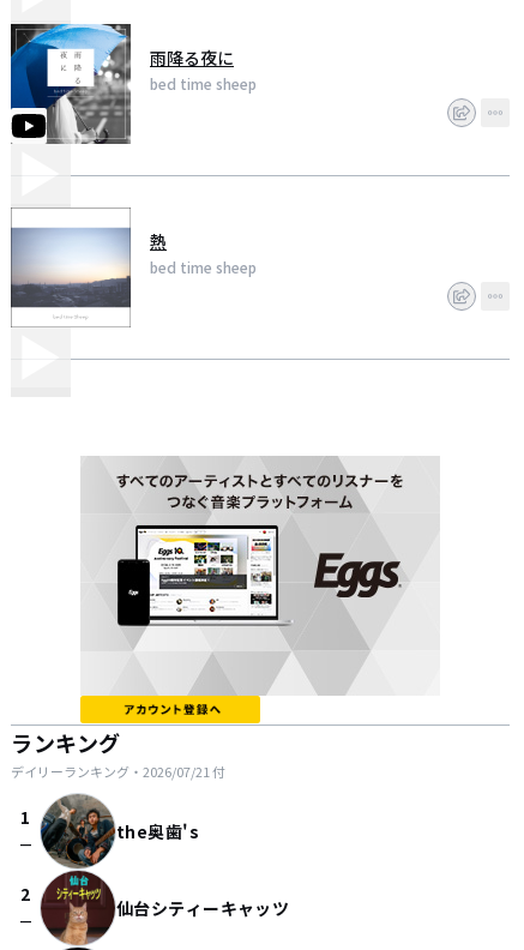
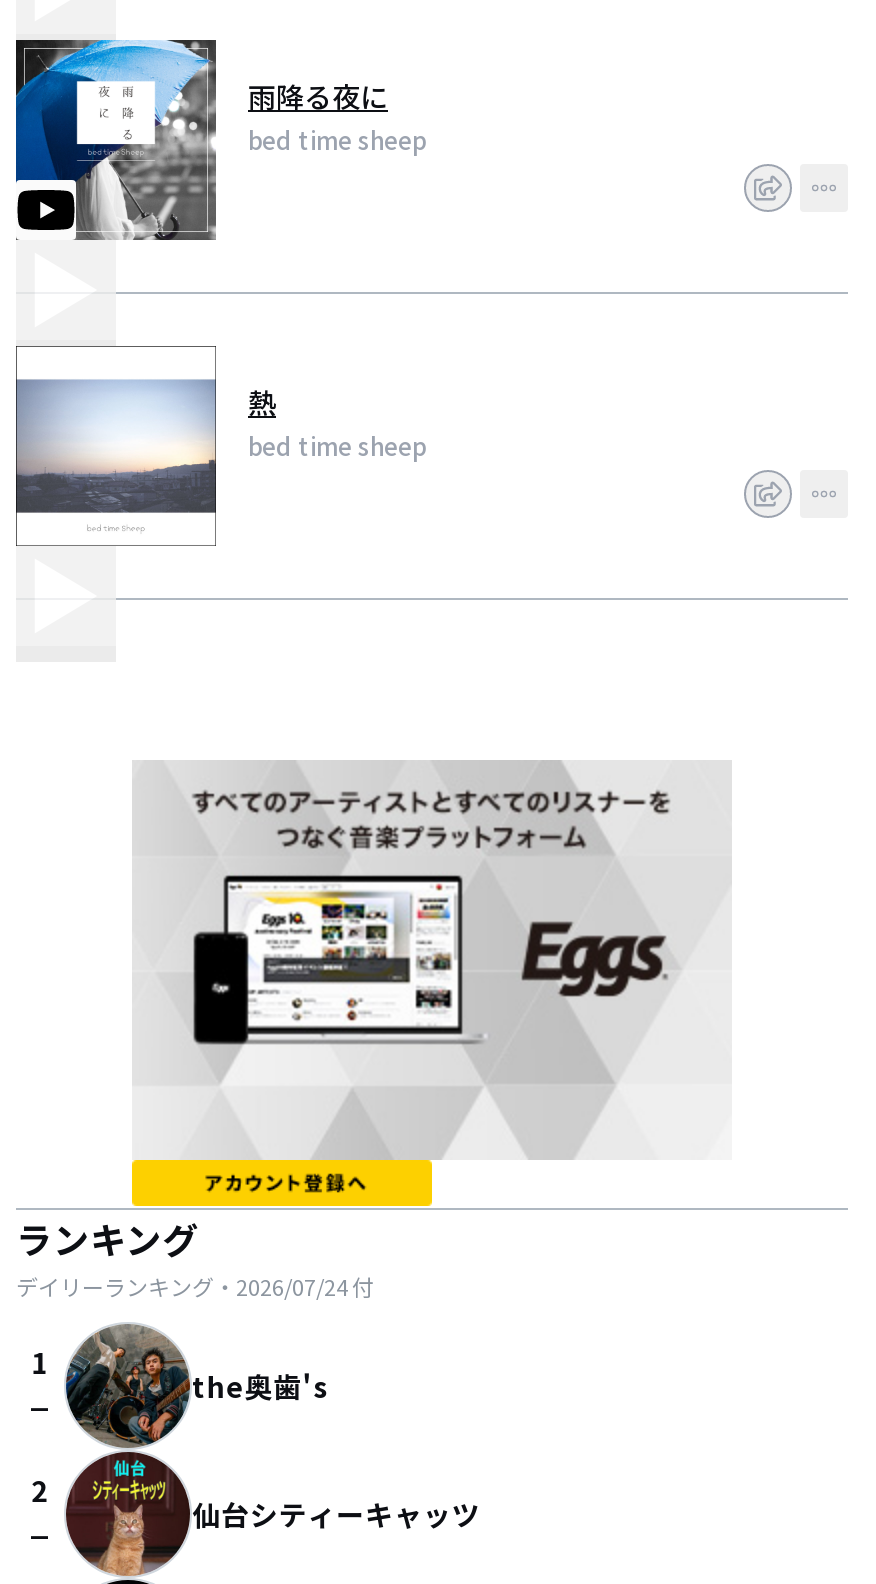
- デイリーランキング・2026/07/21付
+ デイリーランキング・2026/07/24付
